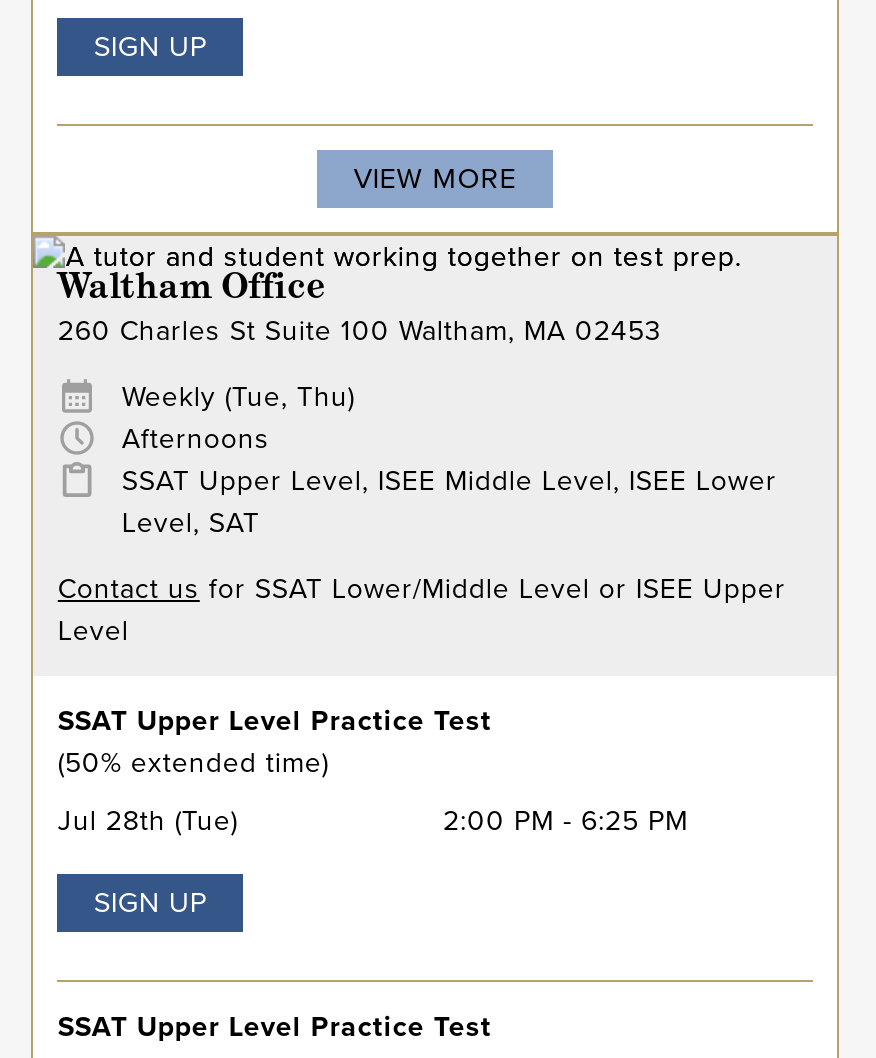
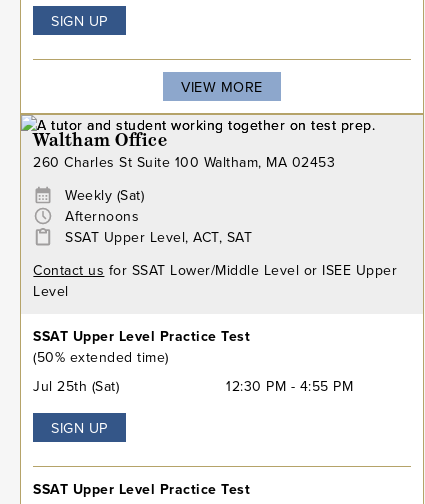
- Weekly (Tue, Thu)
+ Weekly (Sat)

- SSAT Upper Level, ISEE Middle Level, ISEE Lower
- Level, SAT
+ SSAT Upper Level, ACT, SAT

- Jul 28th (Tue)
+ Jul 25th (Sat)

- 2:00 PM - 6:25 PM
+ 12:30 PM - 4:55 PM
